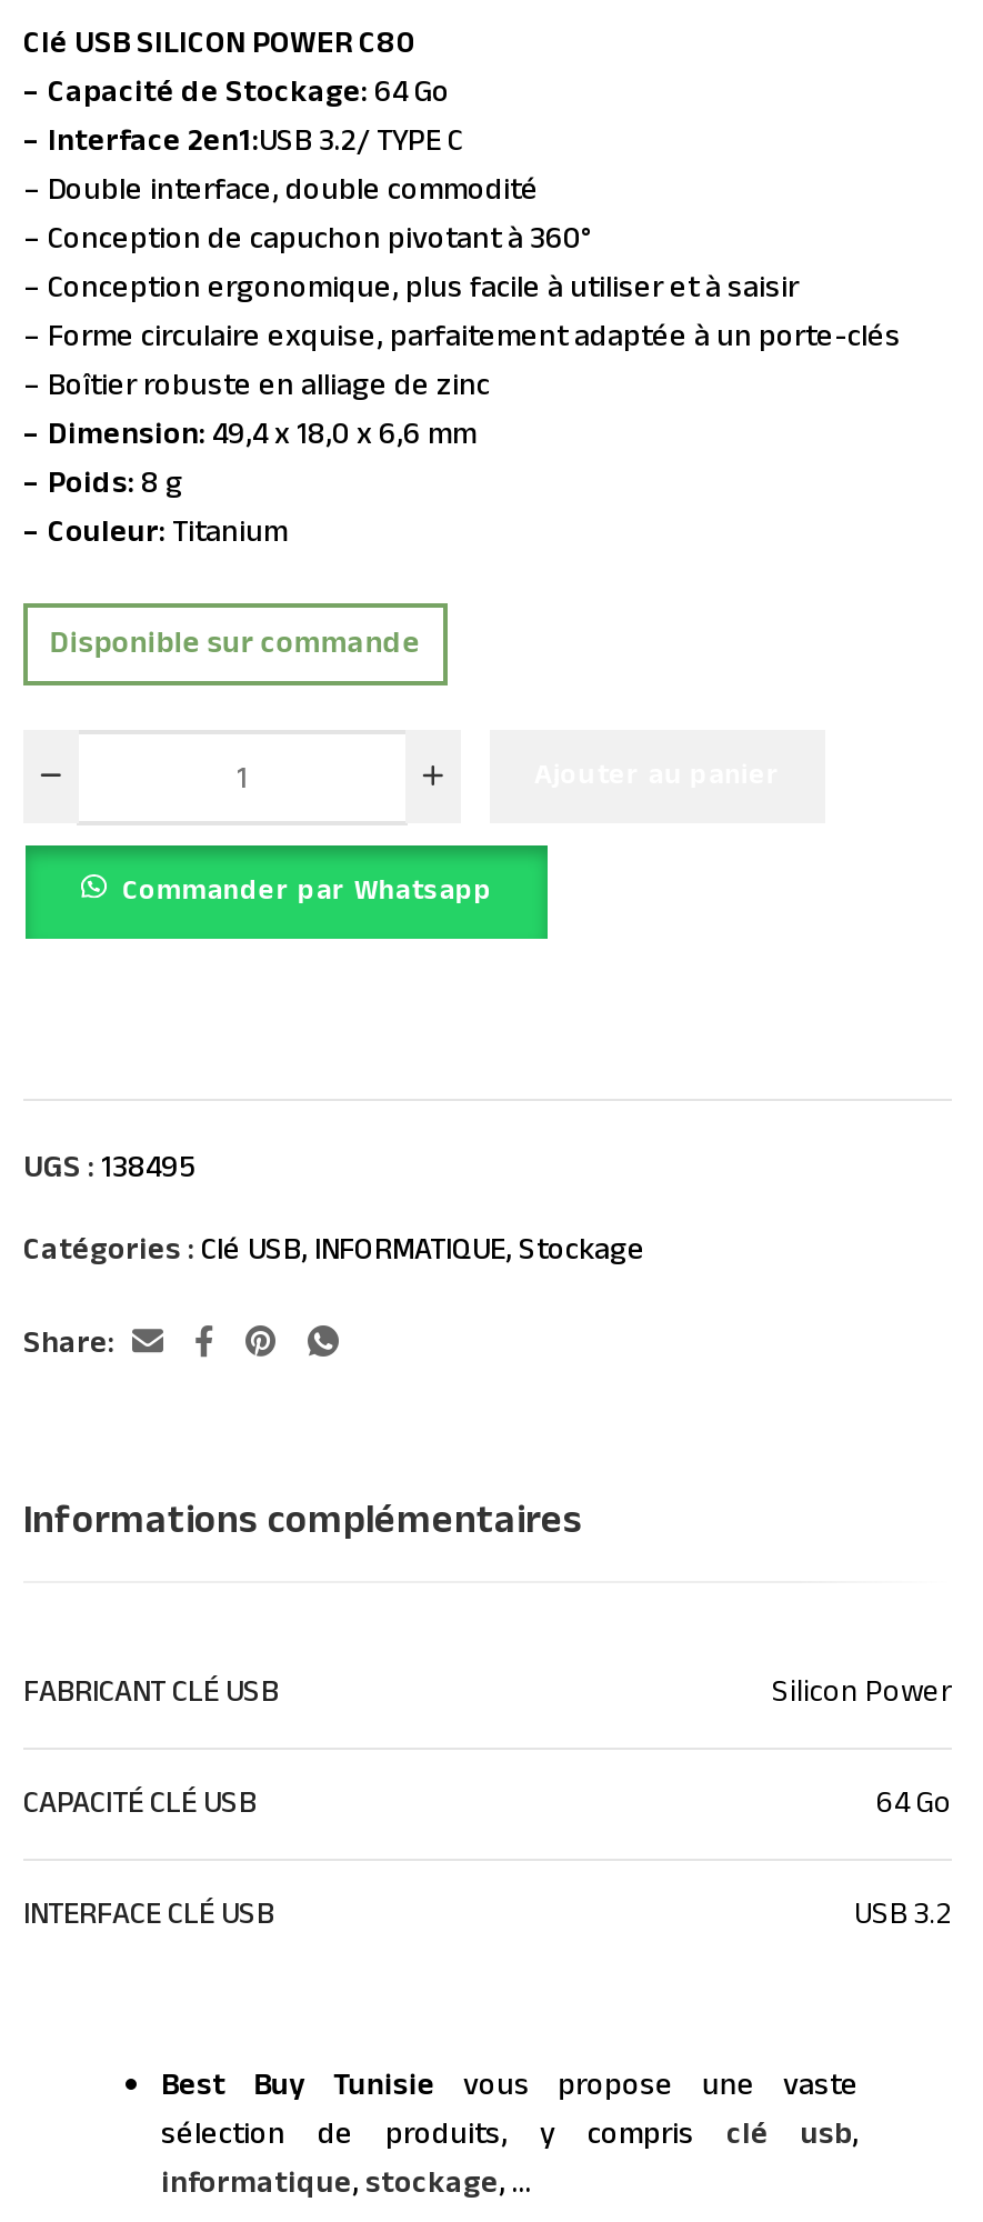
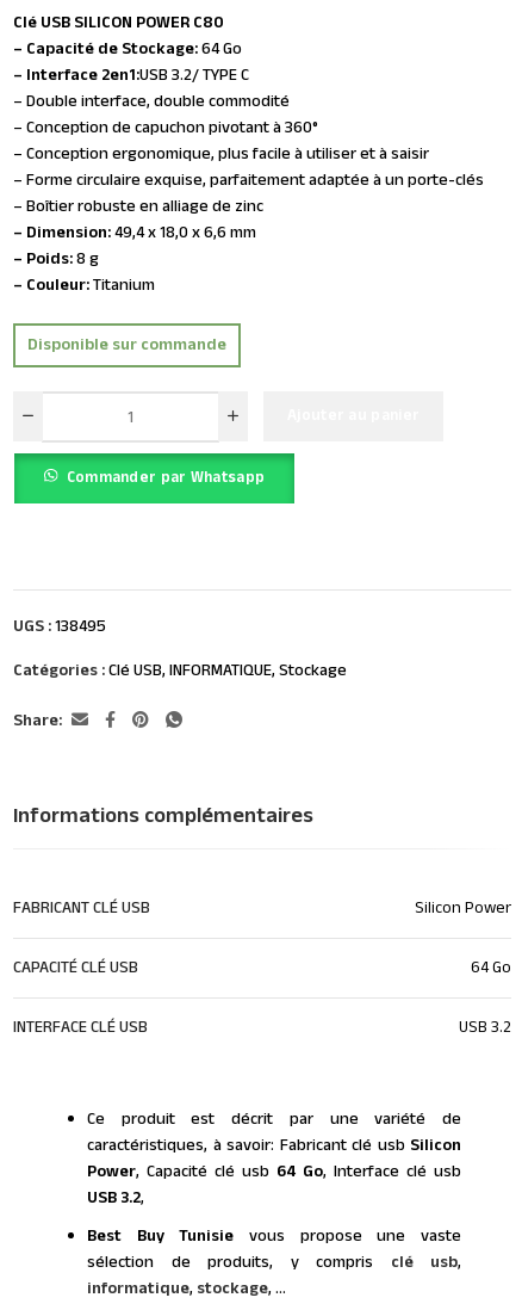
+ Ce produit est décrit par une variété de
+ caractéristiques, à savoir: Fabricant clé usb Silicon
+ Power, Capacité clé usb 64 Go, Interface clé usb
+ USB 3.2,
